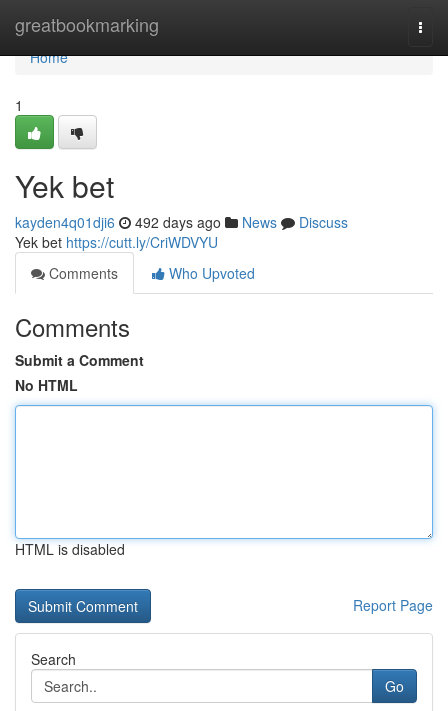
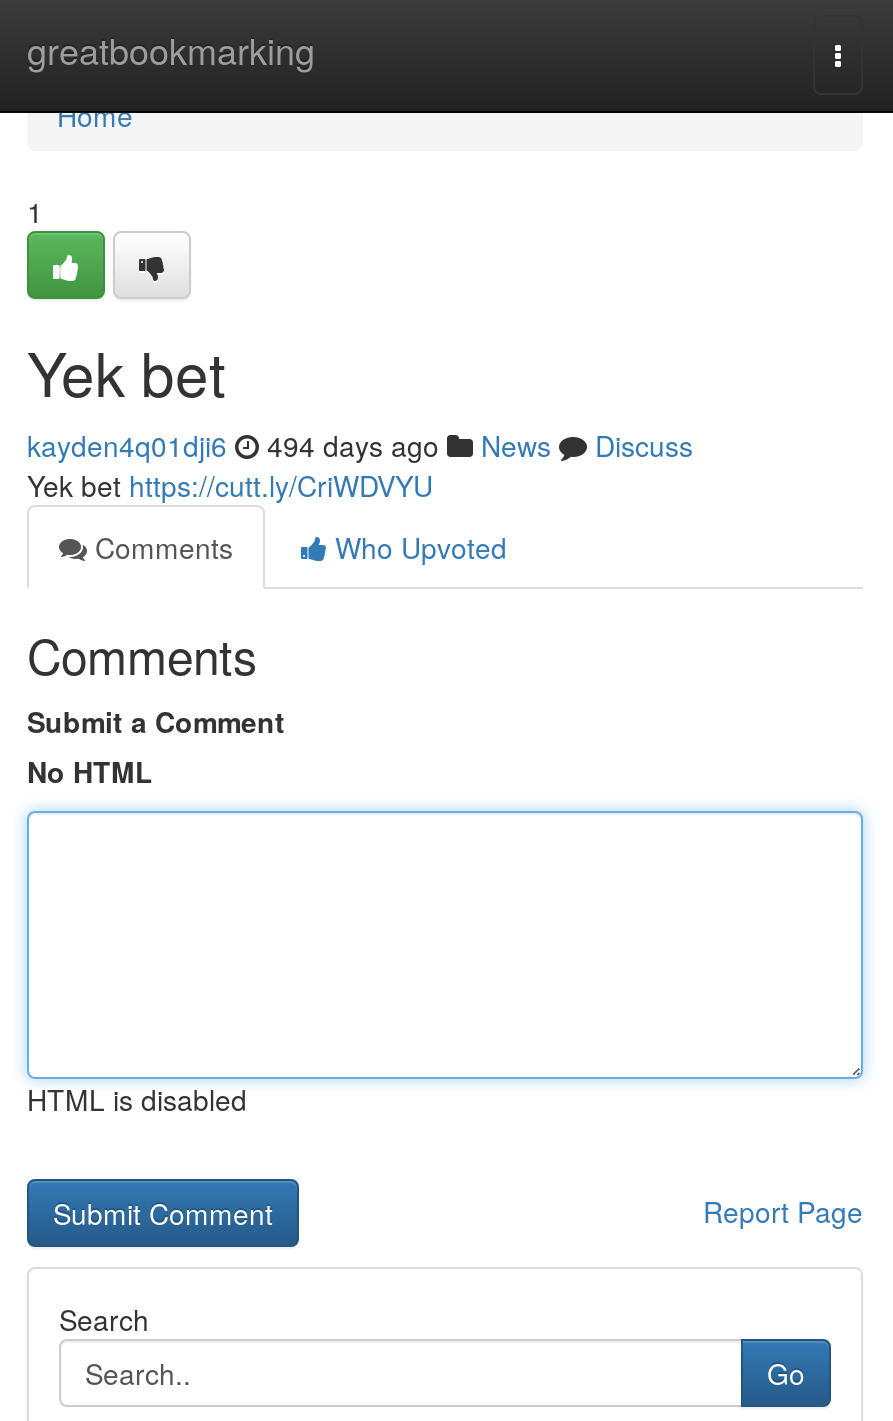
- kayden4q01dji6 492 days ago News Discuss
+ kayden4q01dji6 494 days ago News Discuss
